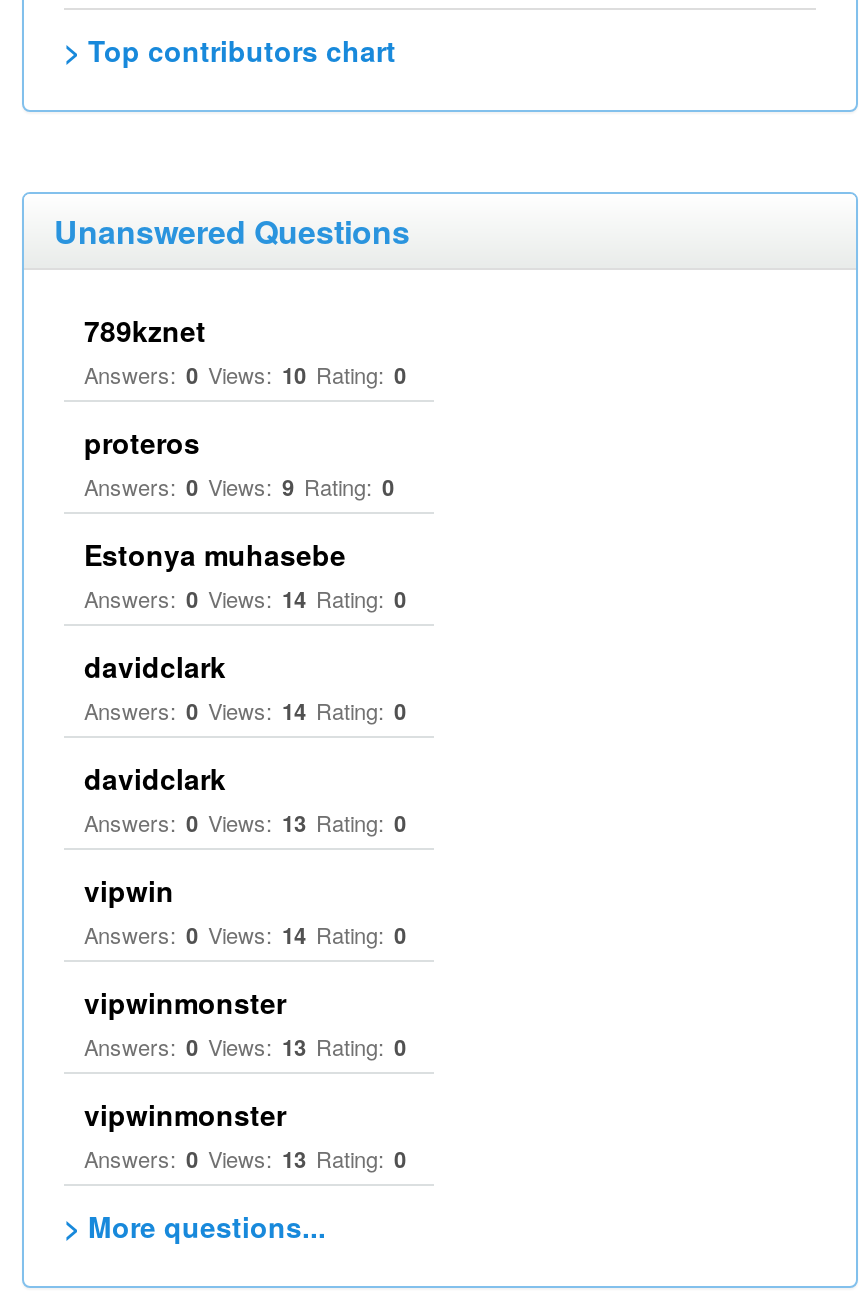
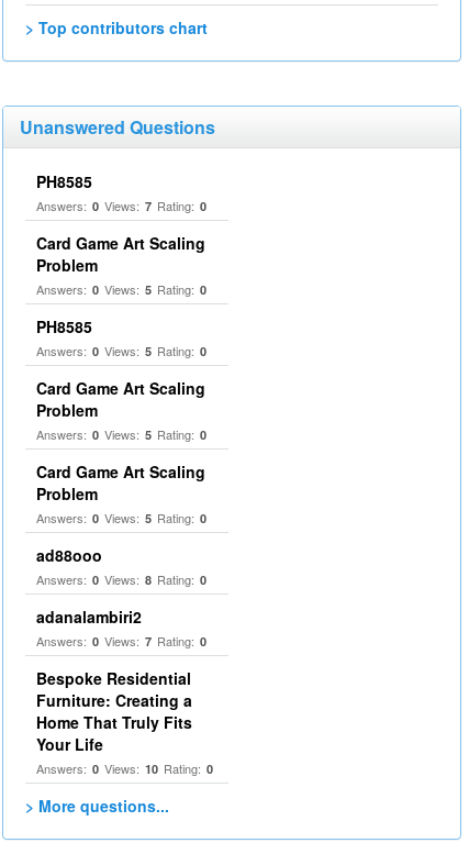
- 789kznet
+ PH8585
+ Answers: 0 Views: 7 Rating: 0
+ Card Game Art Scaling
+ Problem
+ Answers: 0 Views: 5 Rating: 0
+ PH8585
+ Answers: 0 Views: 5 Rating: 0
+ Card Game Art Scaling
+ Problem
+ Answers: 0 Views: 5 Rating: 0
+ Card Game Art Scaling
+ Problem
+ Answers: 0 Views: 5 Rating: 0
+ ad88ooo
+ Answers: 0 Views: 8 Rating: 0
+ adanalambiri2
+ Answers: 0 Views: 7 Rating: 0
+ Bespoke Residential
+ Furniture: Creating a
+ Home That Truly Fits
+ Your Life

moved down: Answers: 0 Views: 10 Rating: 0

- proteros
- Answers: 0 Views: 9 Rating: 0
- Estonya muhasebe
- Answers: 0 Views: 14 Rating: 0
- davidclark
- Answers: 0 Views: 14 Rating: 0
- davidclark
- Answers: 0 Views: 13 Rating: 0
- vipwin
- Answers: 0 Views: 14 Rating: 0
- vipwinmonster
- Answers: 0 Views: 13 Rating: 0
- vipwinmonster
- Answers: 0 Views: 13 Rating: 0
